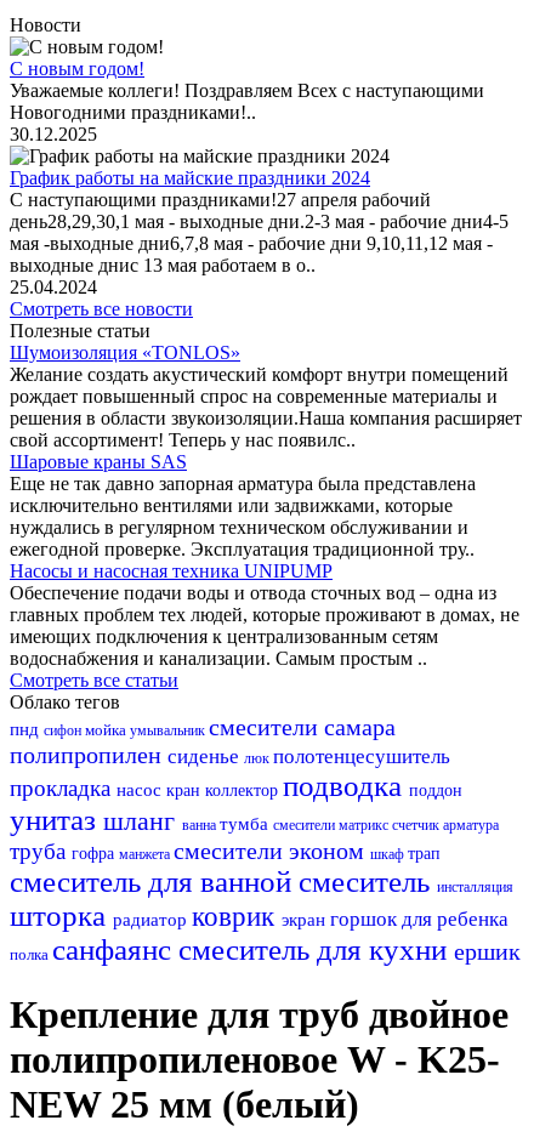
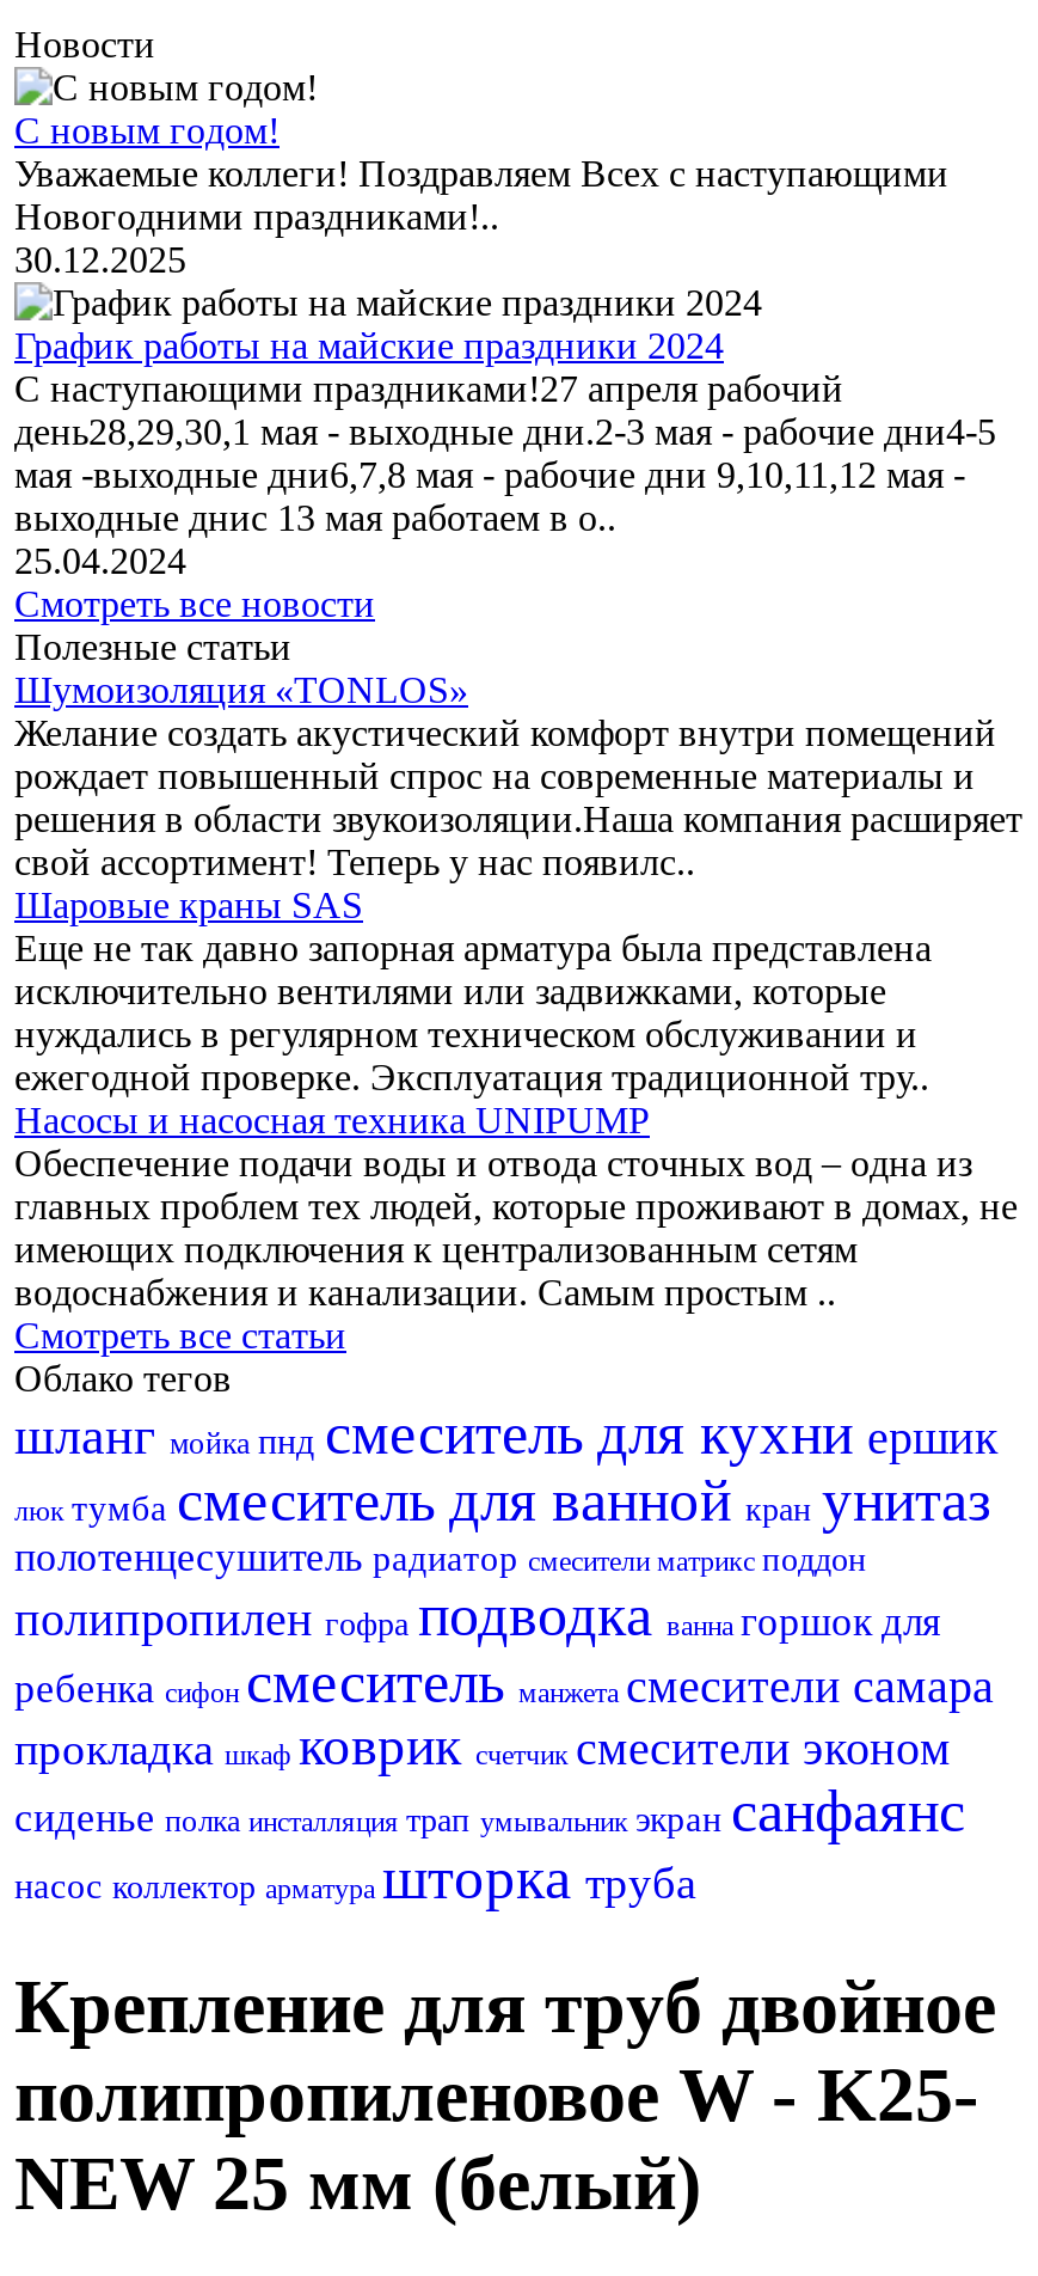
- пнд сифон мойка умывальник смесители самара
- полипропилен сиденье люк полотенцесушитель
- прокладка насос кран коллектор подводка поддон
- унитаз шланг ваннатумба смесители матрикссчетчикарматура
- труба гофра манжета смесители эконом шкаф трап
- смеситель для ванной смеситель инсталляция
- шторка радиатор коврик экран горшок для ребенка
- полка санфаянс смеситель для кухни ершик
+ шланг мойкапнд смеситель для кухни ершик
+ люктумба смеситель для ваннойкран унитаз
+ полотенцесушитель радиатор смесители матрикс поддон
+ полипропилен гофра подводка ваннагоршок для
+ ребенка сифонсмеситель манжетасмесители самара
+ прокладка шкафковрик счетчиксмесители эконом
+ сиденье полкаинсталляциятрап умывальникэкран санфаянс
+ насос коллектор арматурашторка труба
